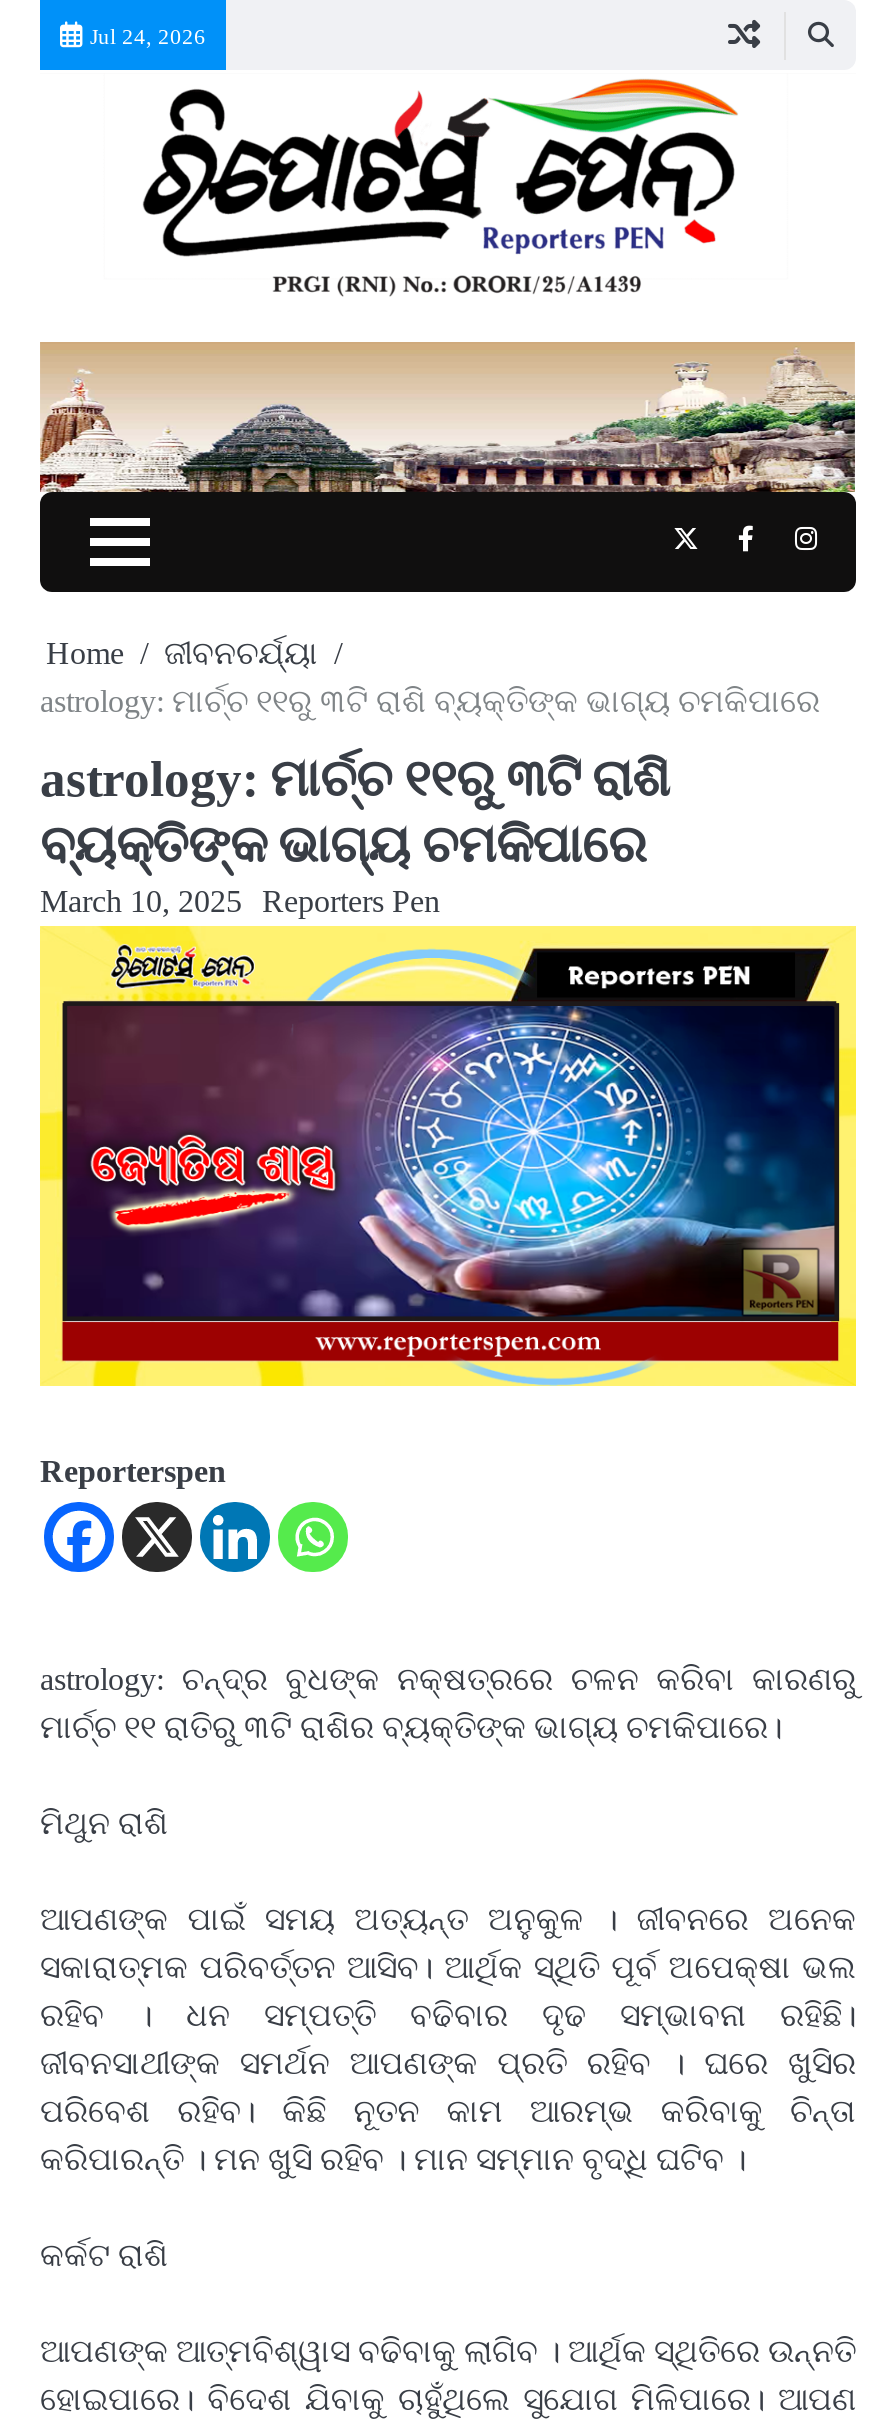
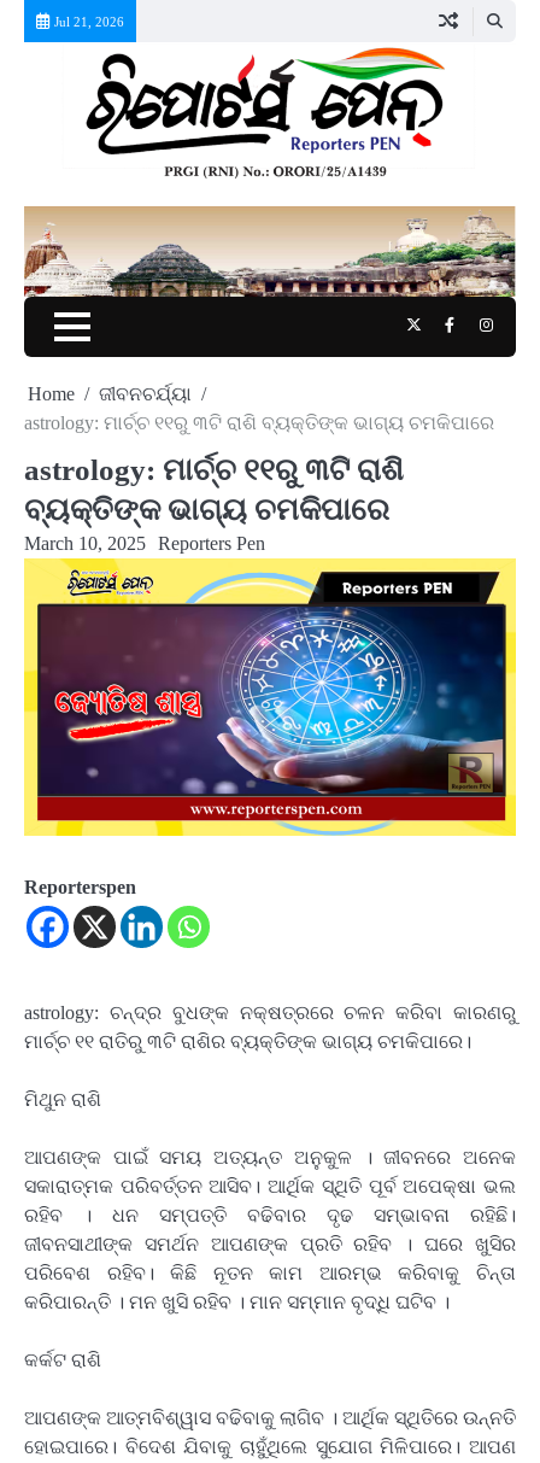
- Jul 24, 2026
+ Jul 21, 2026
